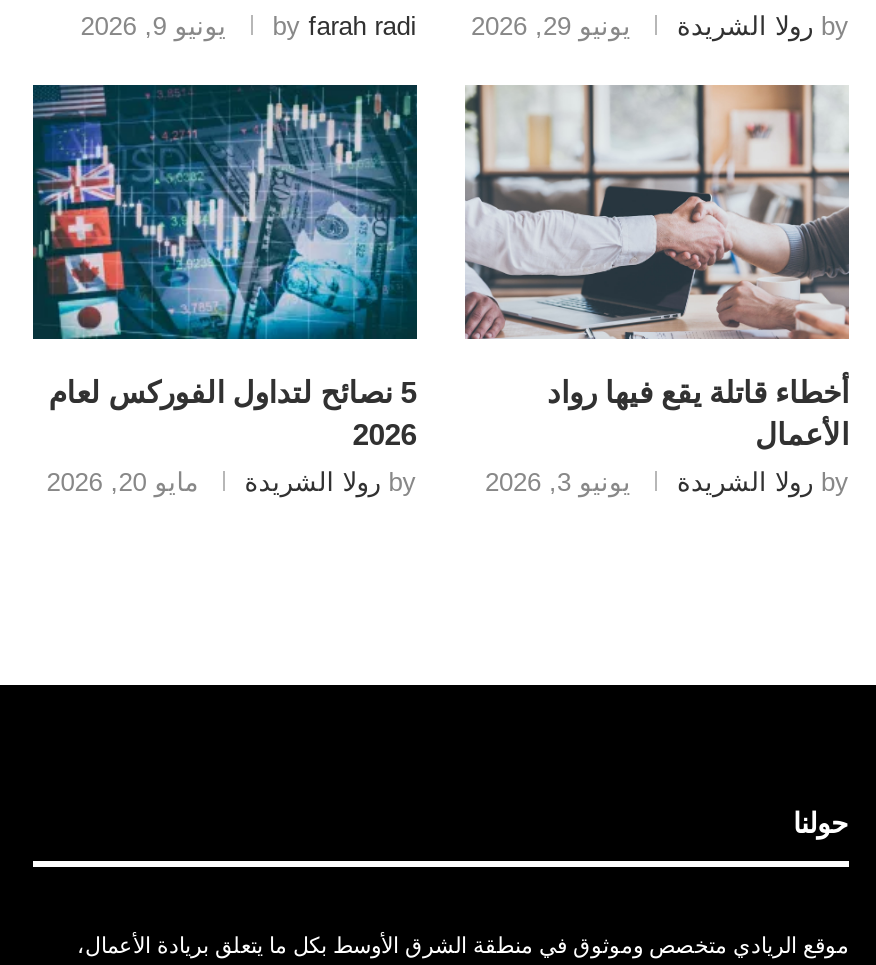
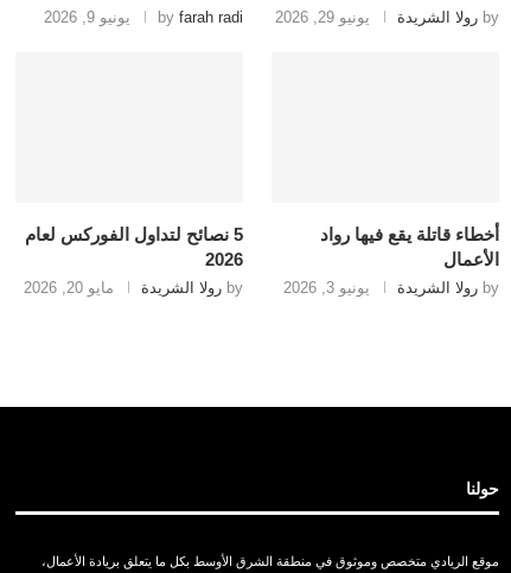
- [image]

- [image]
